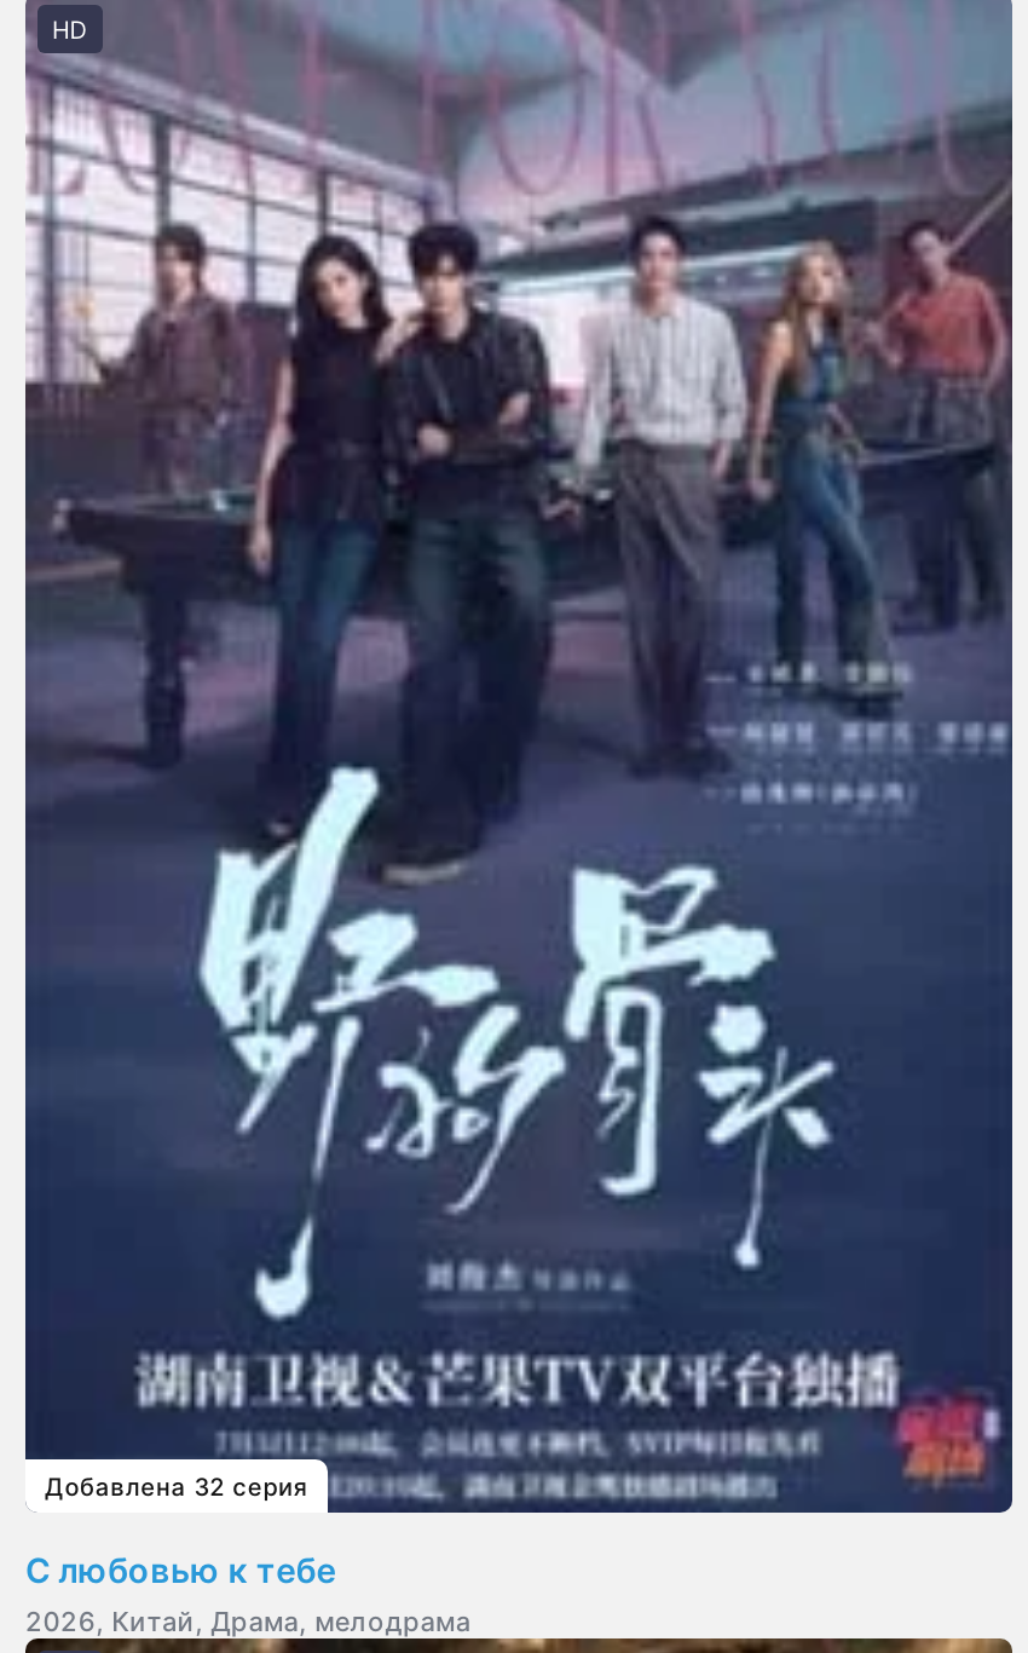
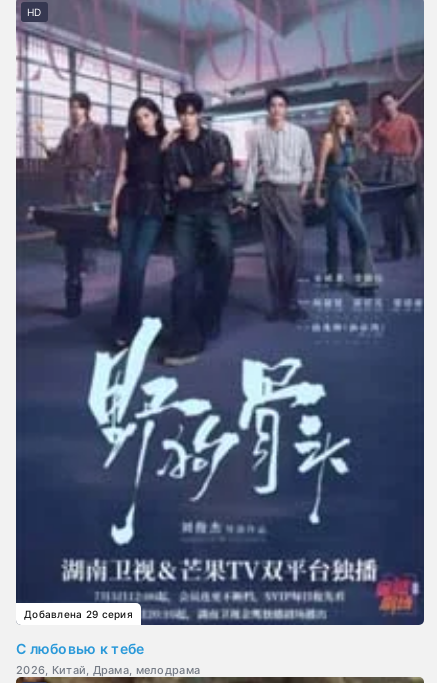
- Добавлена 32 серия
+ Добавлена 29 серия
